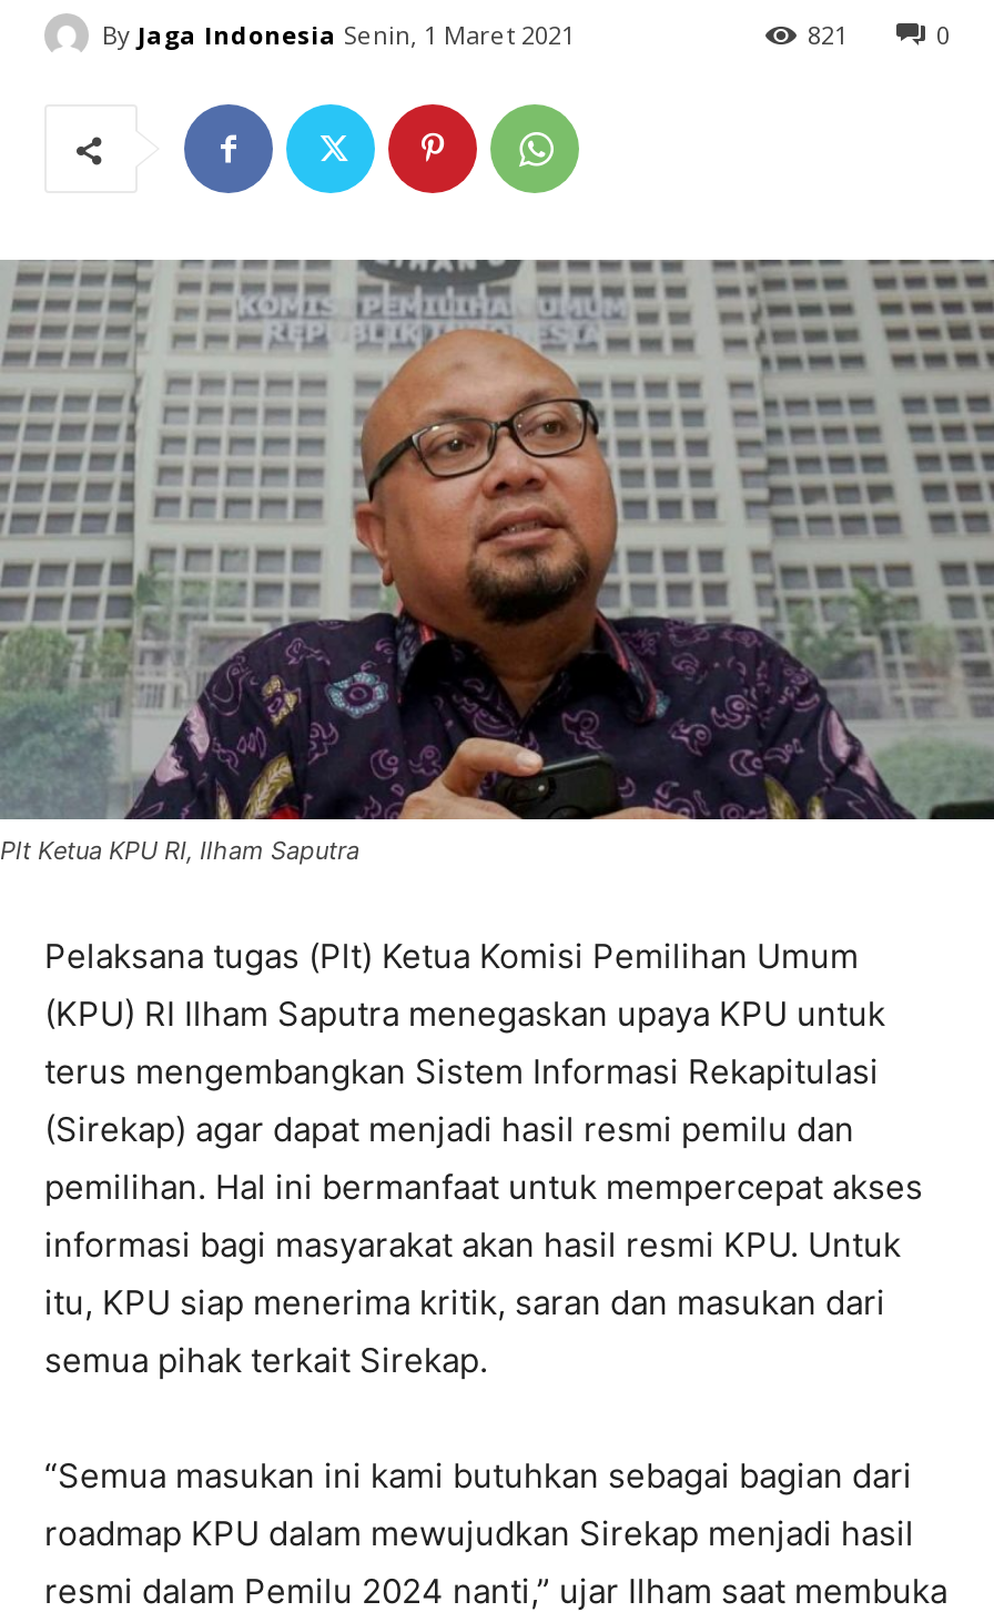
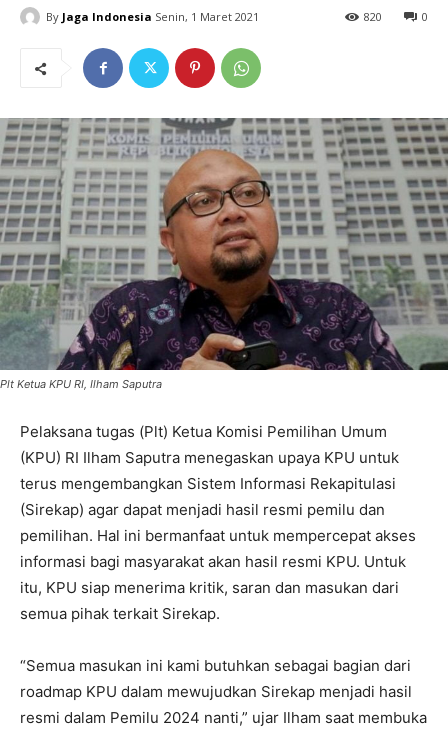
- 821
+ 820
